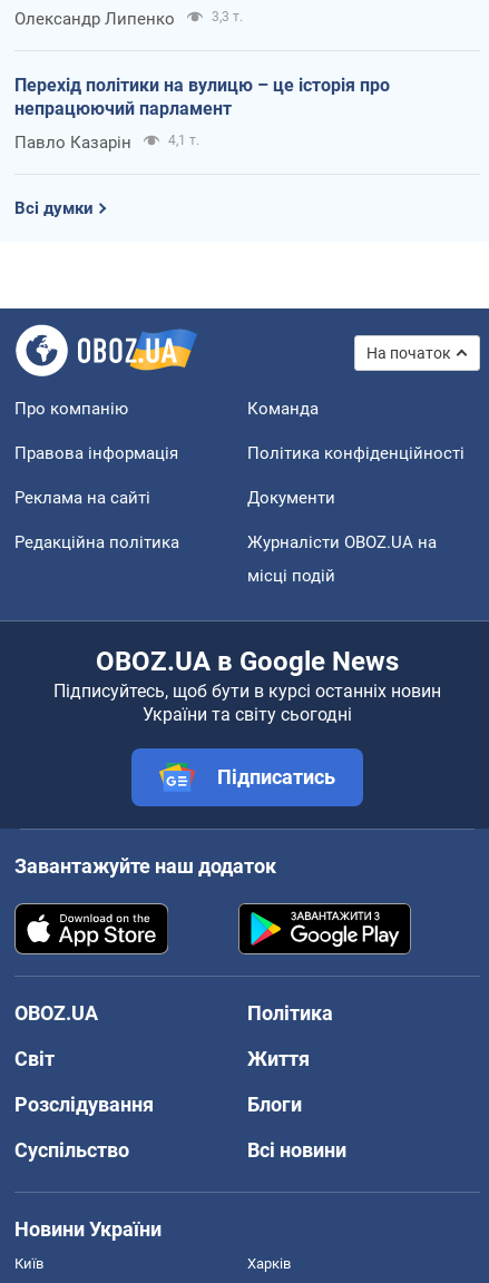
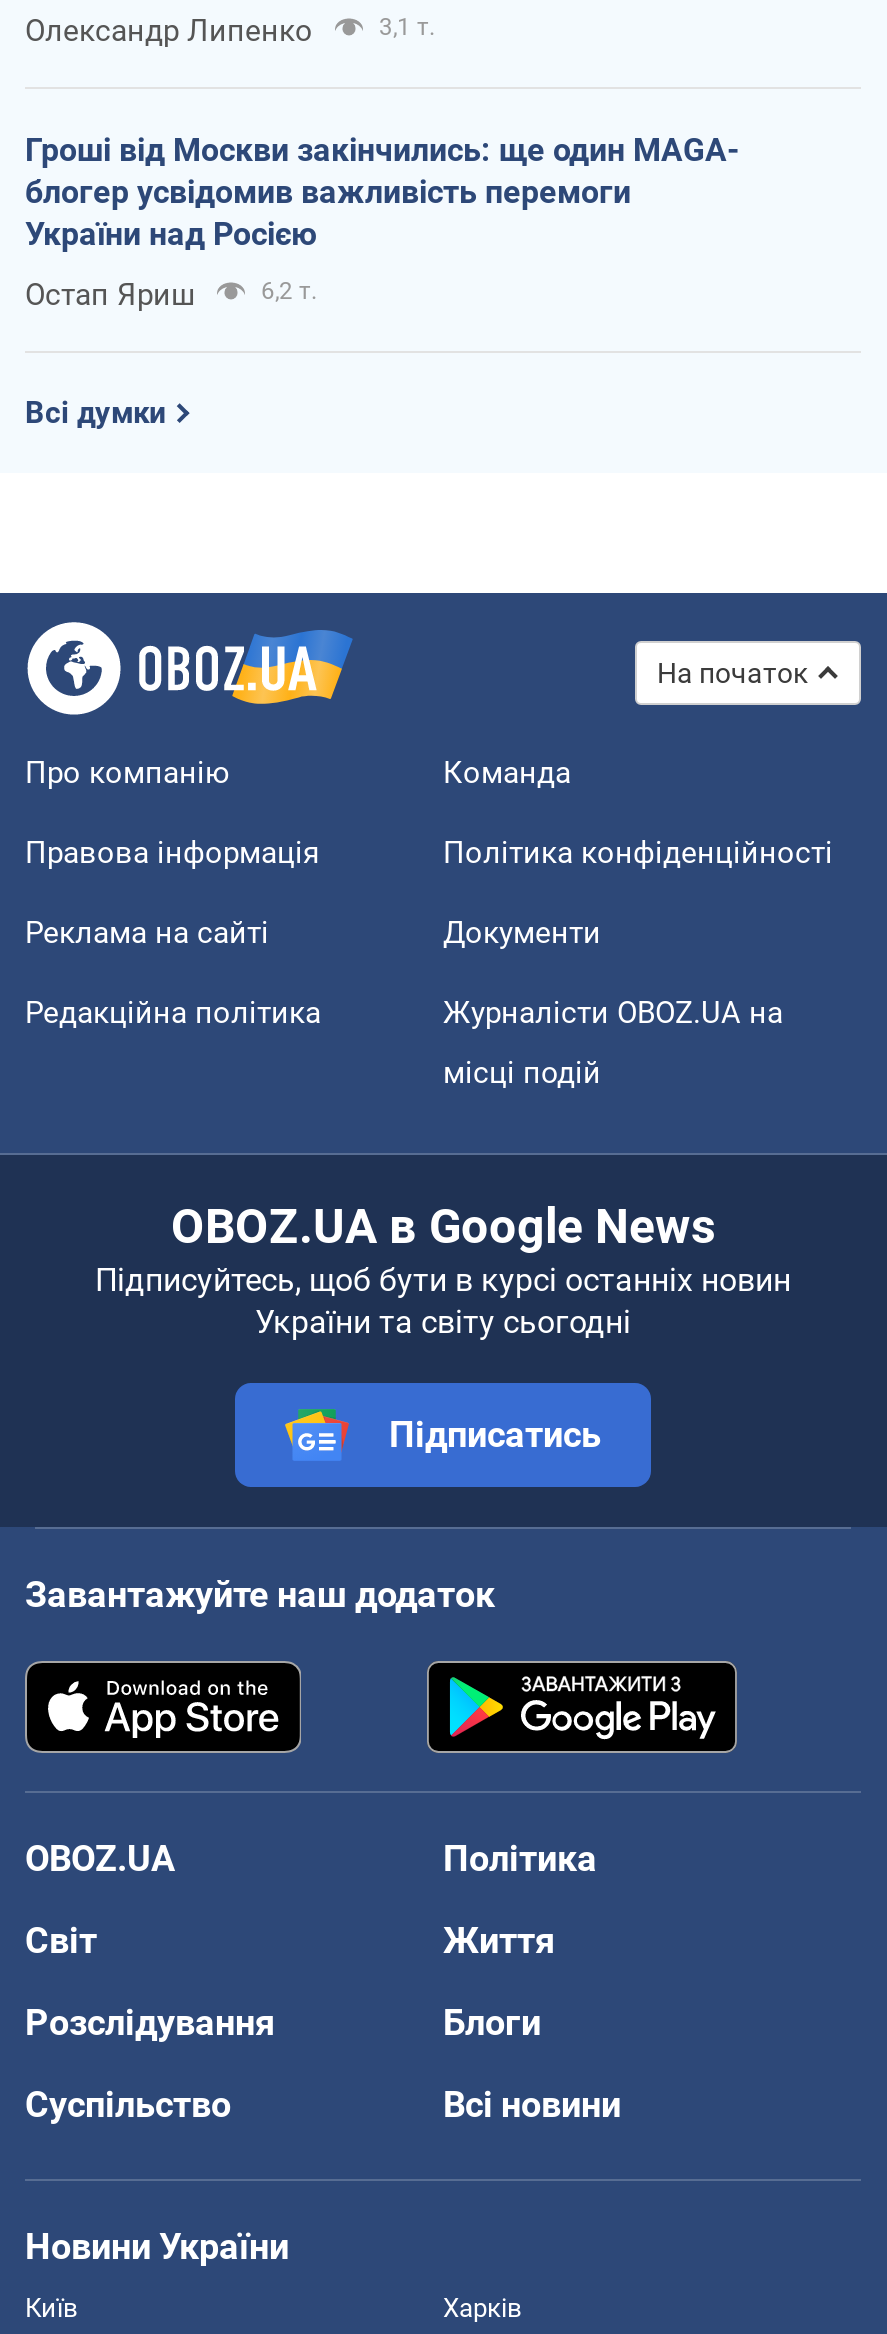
- 3,3 т.
+ 3,1 т.

- Перехід політики на вулицю – це історія про
- непрацюючий парламент
+ Гроші від Москви закінчились: ще один MAGA-
+ блогер усвідомив важливість перемоги
+ України над Росією

- Павло Казарін
- 4,1 т.
+ Остап Яриш
+ 6,2 т.
